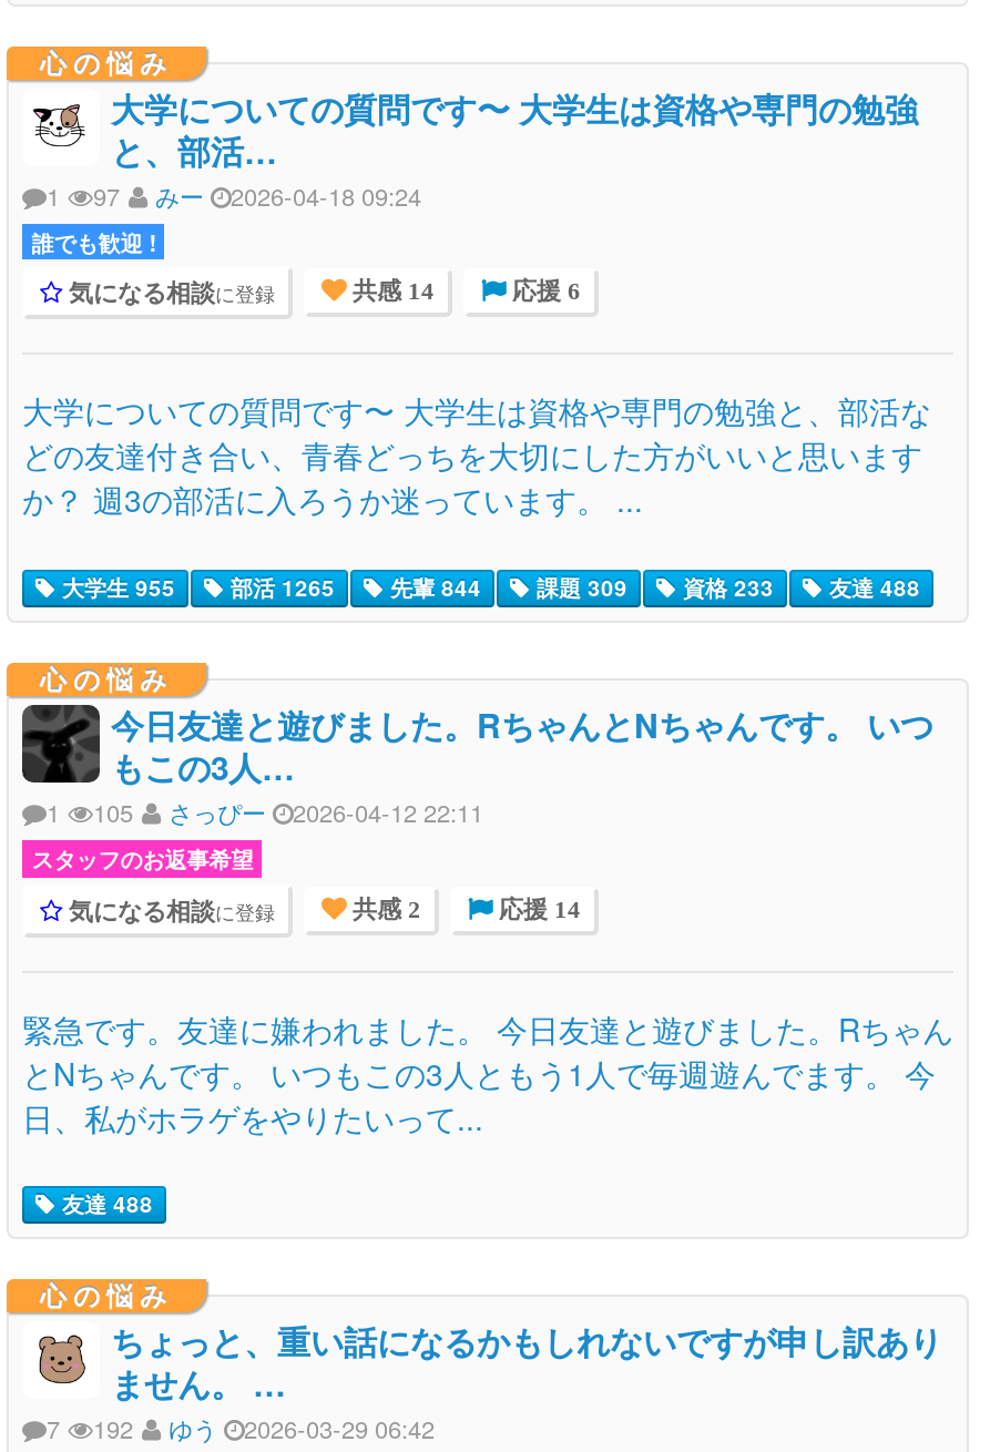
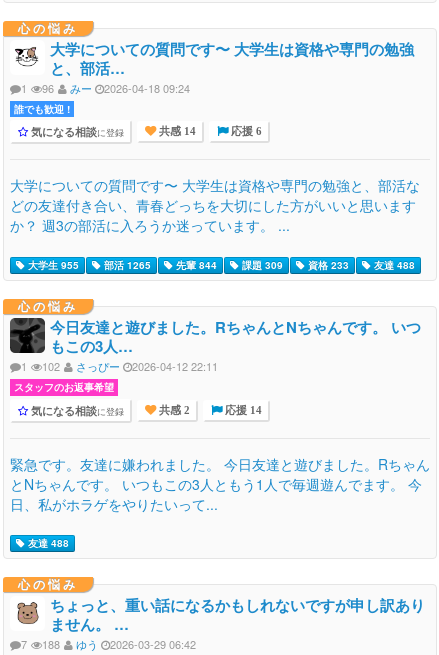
- 1 97 みー 2026-04-18 09:24
+ 1 96 みー 2026-04-18 09:24

- 1 105 さっぴー 2026-04-12 22:11
+ 1 102 さっぴー 2026-04-12 22:11

- 7 192 ゆう 2026-03-29 06:42
+ 7 188 ゆう 2026-03-29 06:42
